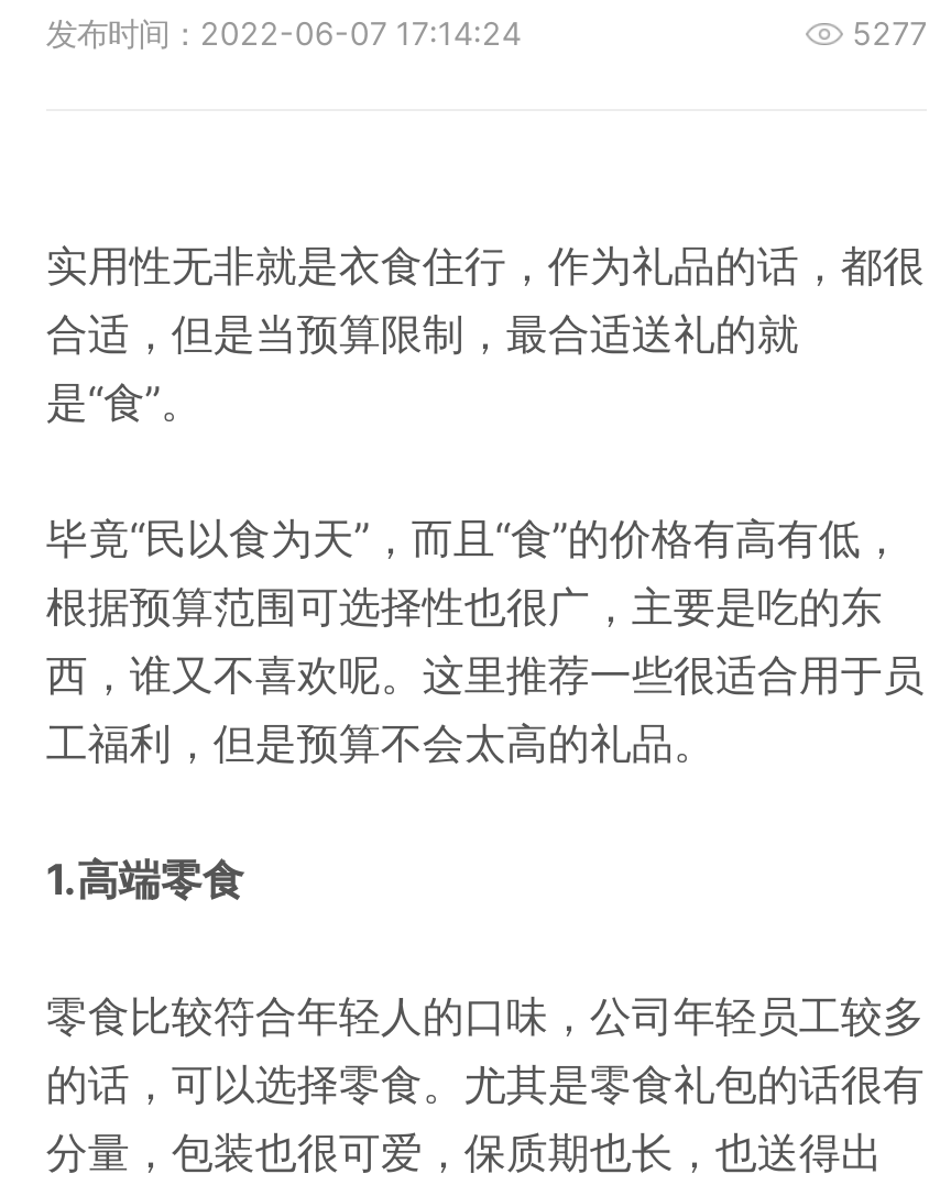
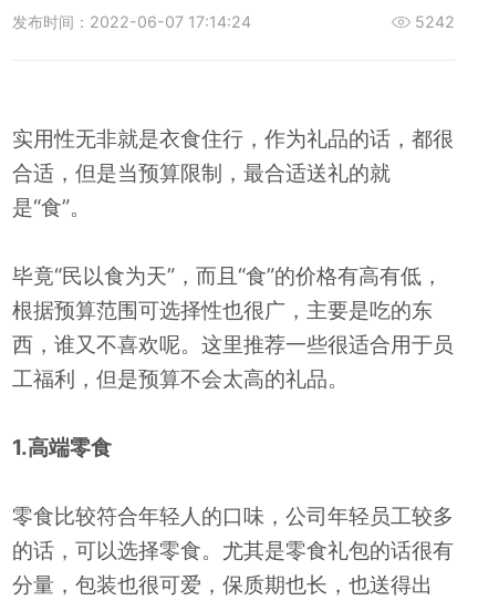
- 5277
+ 5242
